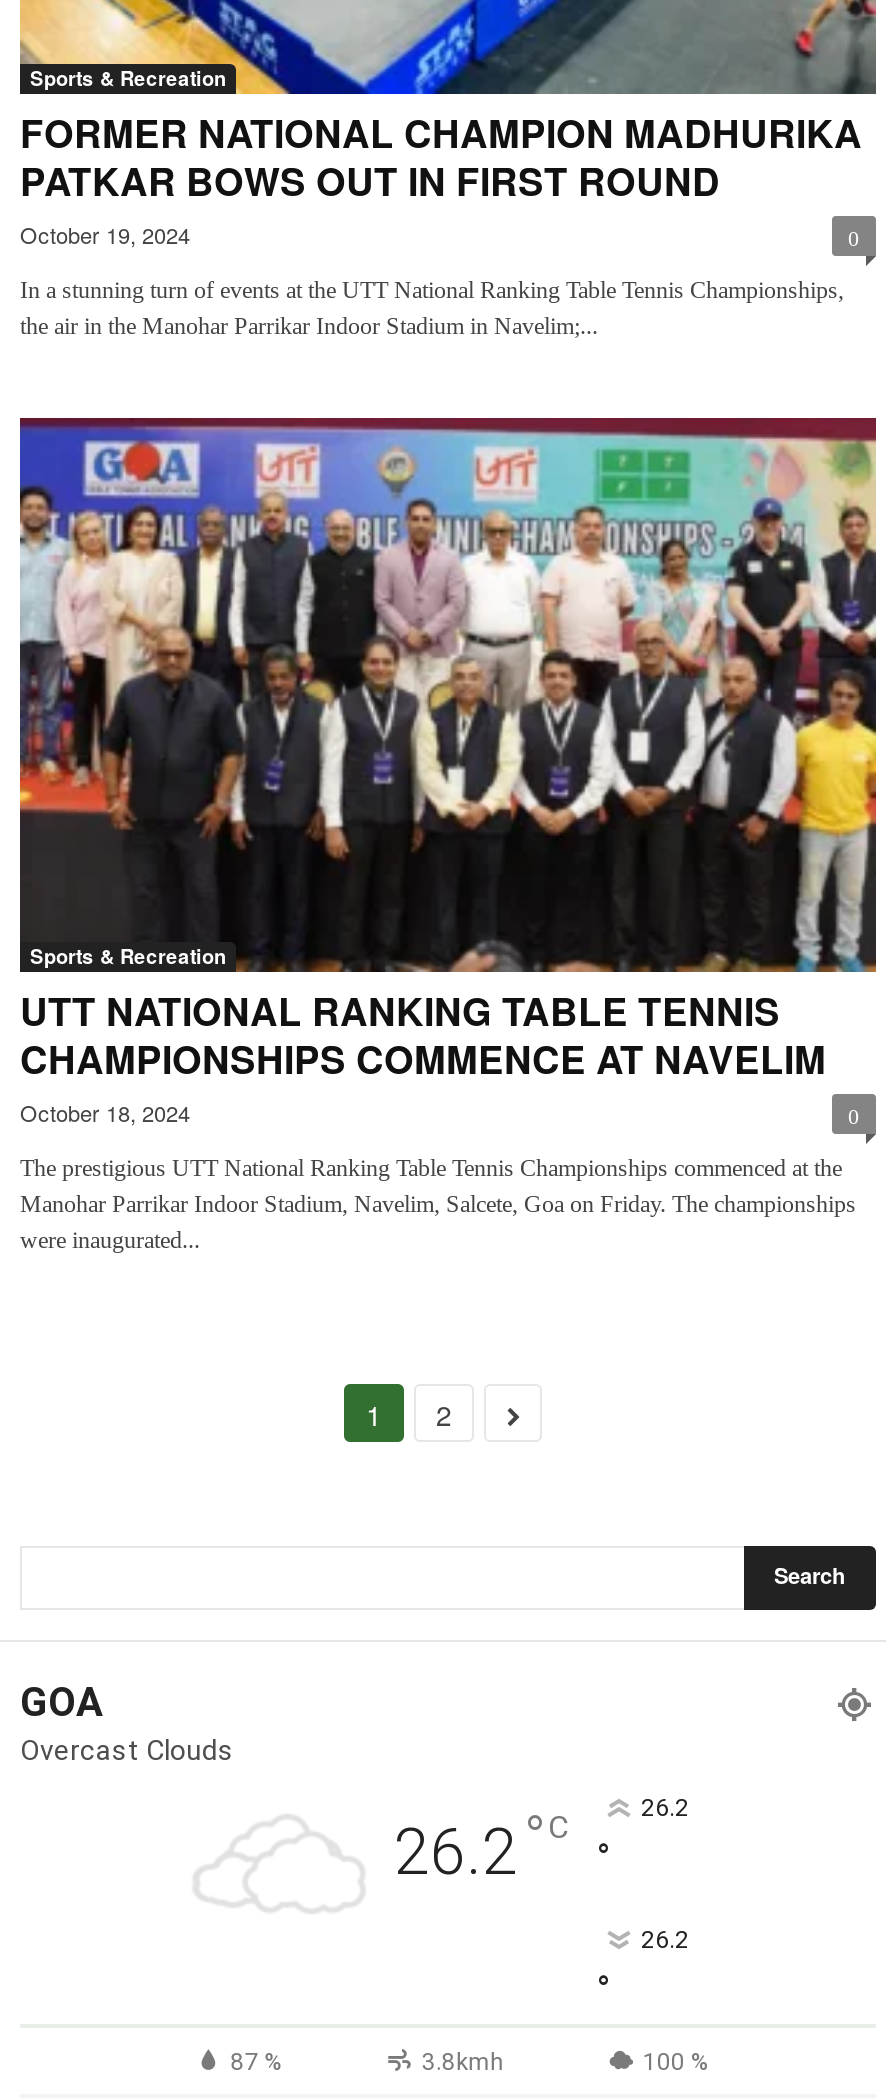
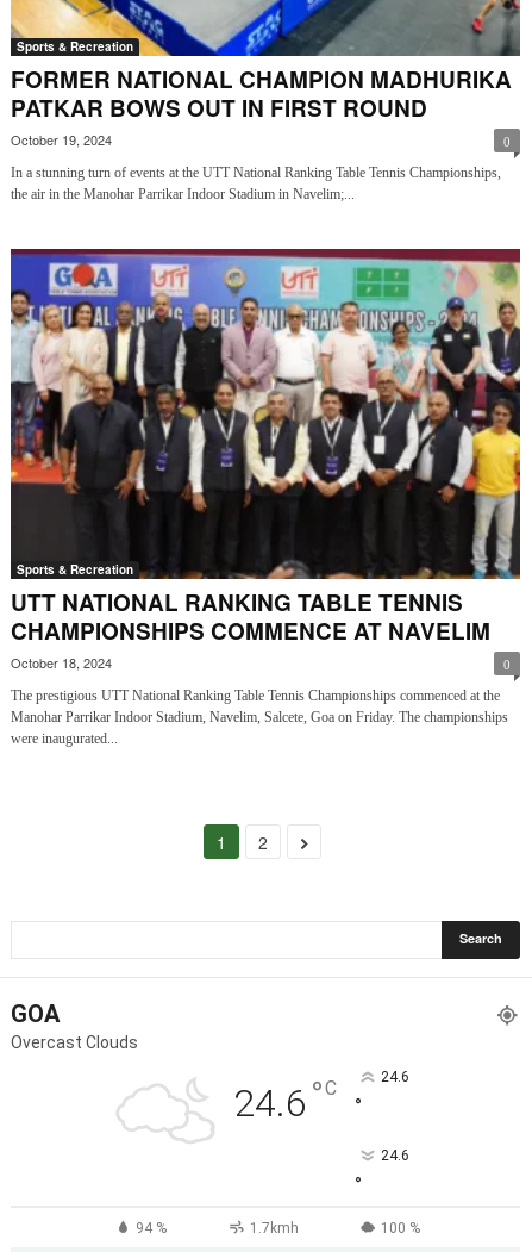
- 26.2 ° C
+ 24.6 ° C

- 26.2
+ 24.6

- 26.2
+ 24.6

- 87 %
- 3.8kmh
+ 94 %
+ 1.7kmh
